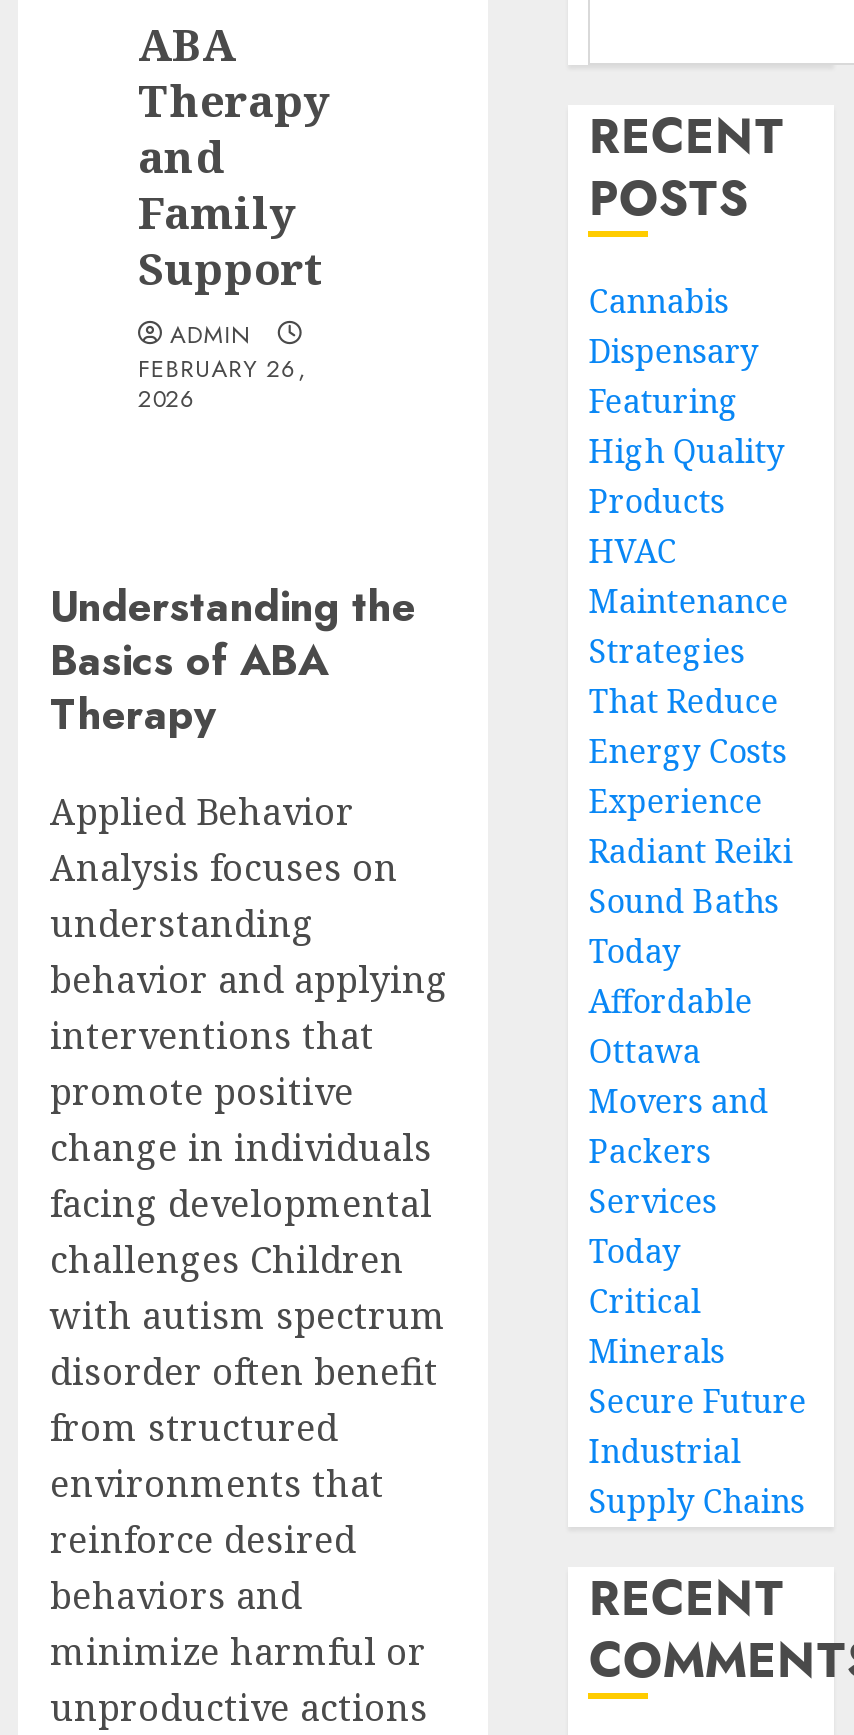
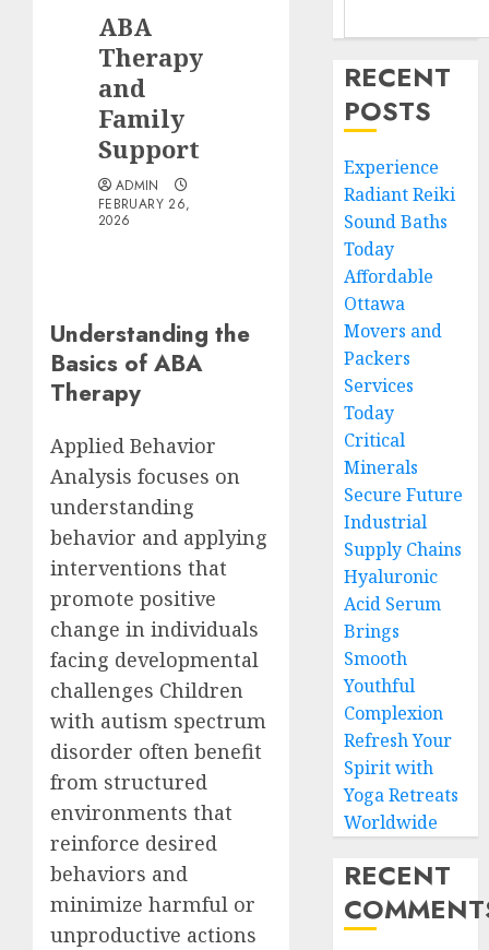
- Cannabis
- Dispensary
- Featuring
- High Quality
- Products
- HVAC
- Maintenance
- Strategies
- That Reduce
- Energy Costs

moved up: Experience | Radiant Reiki | Sound Baths | ... | Industrial | Supply Chains

+ Hyaluronic
+ Acid Serum
+ Brings
+ Smooth
+ Youthful
+ Complexion
+ Refresh Your
+ Spirit with
+ Yoga Retreats
+ Worldwide
